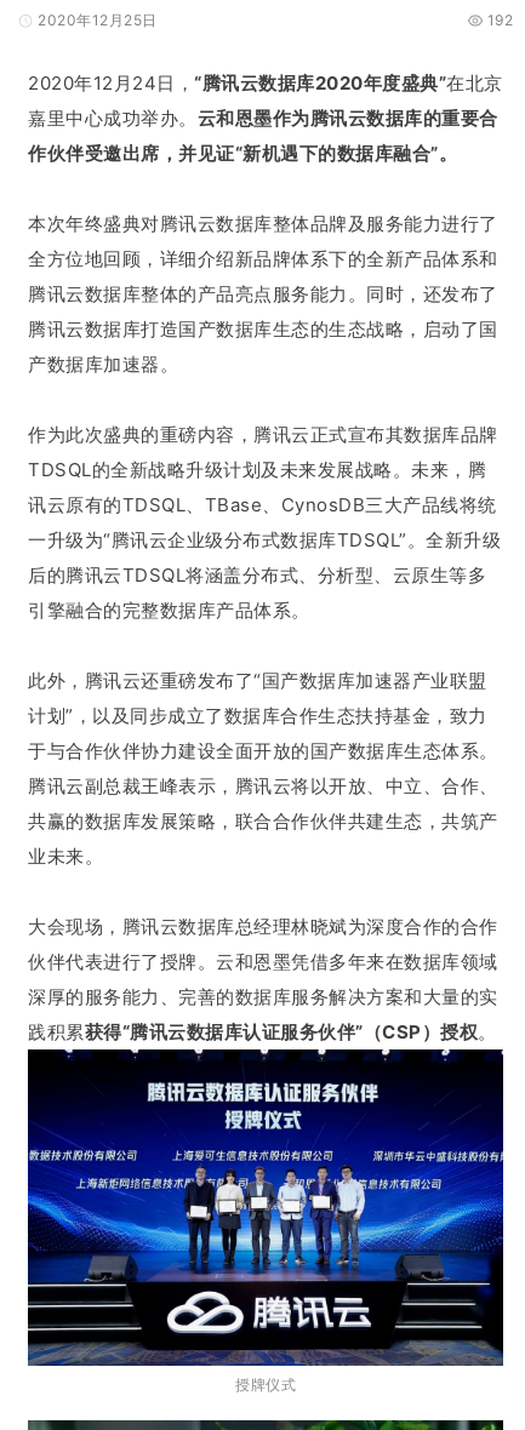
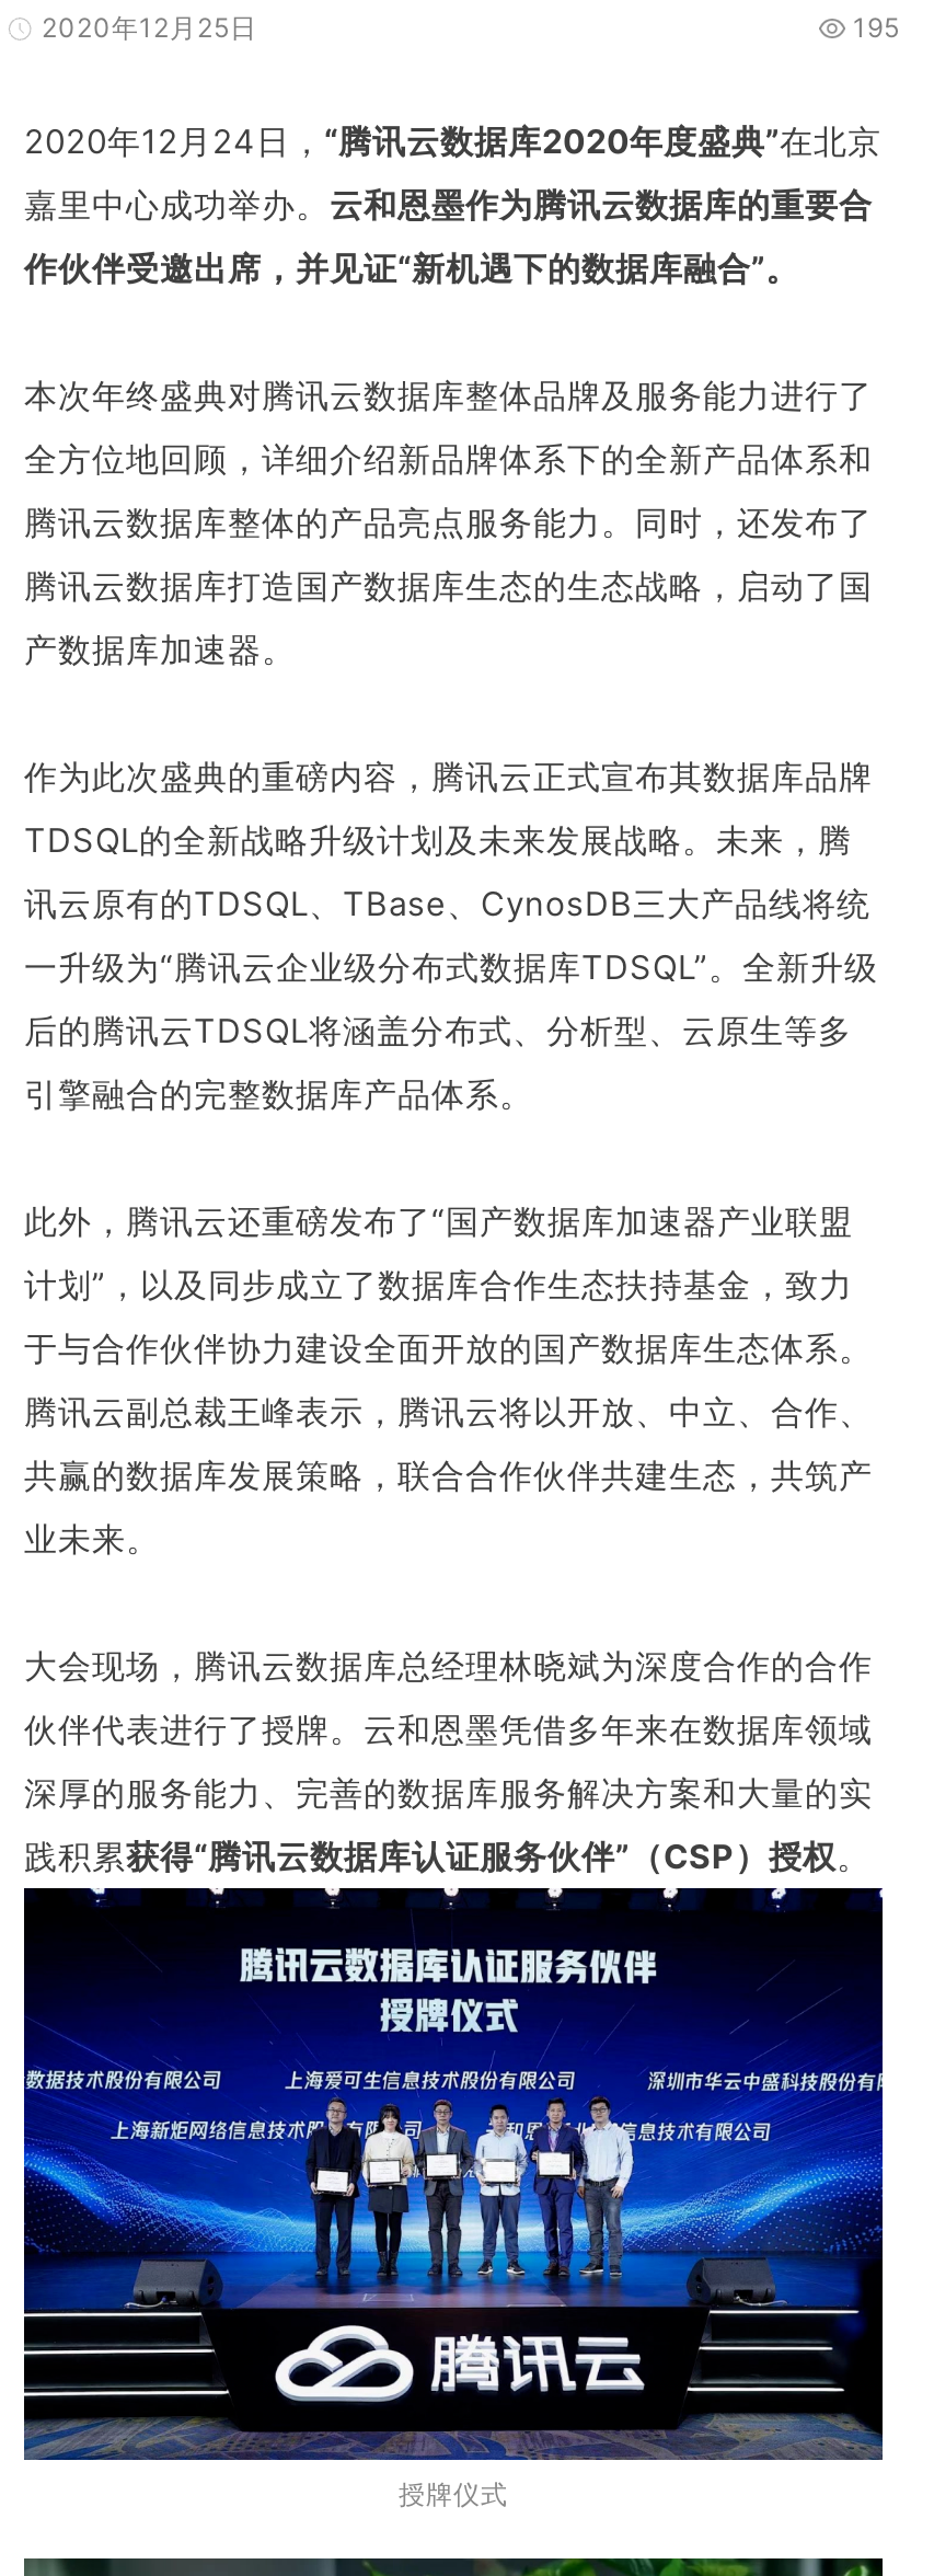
- 192
+ 195
